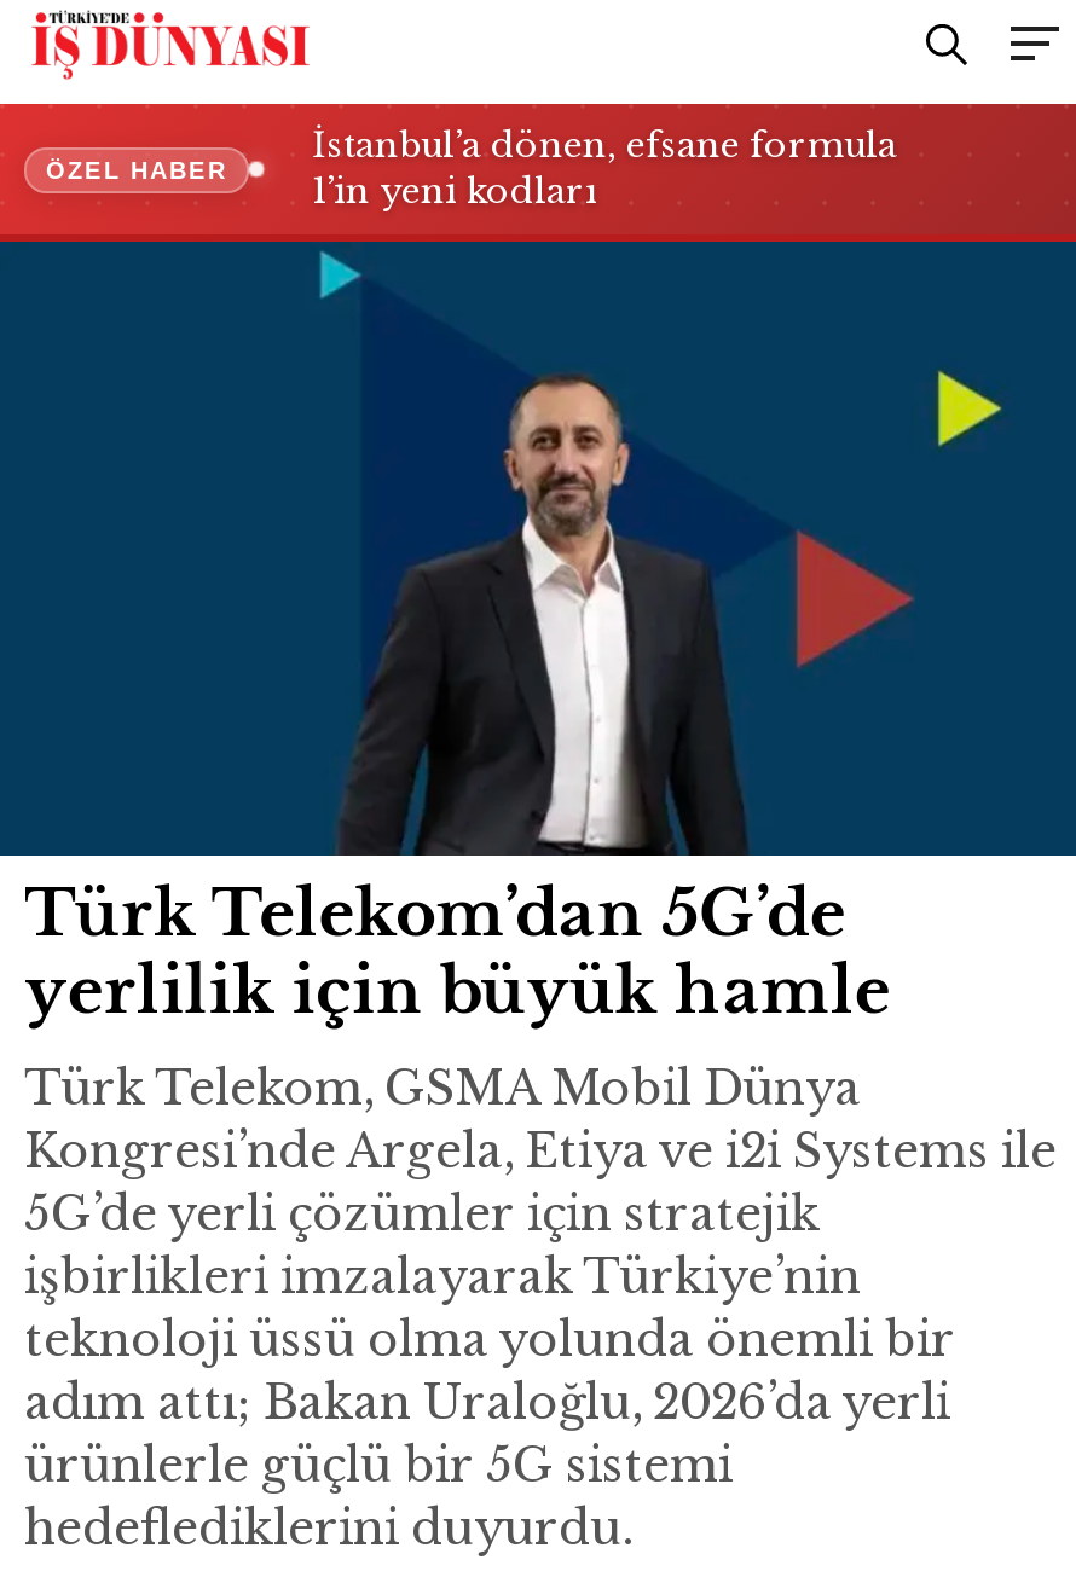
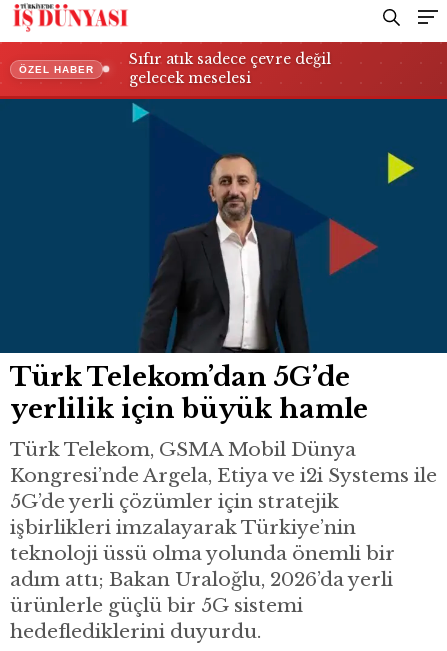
- İstanbul’a dönen, efsane formula
- 1’in yeni kodları
+ Sıfır atık sadece çevre değil
+ gelecek meselesi
